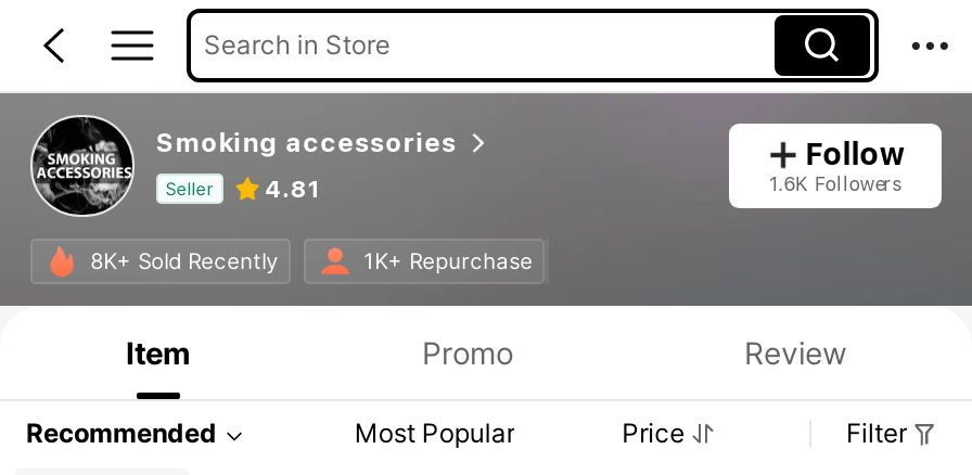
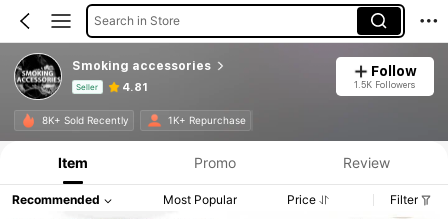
- 1.6K Followers
+ 1.5K Followers
